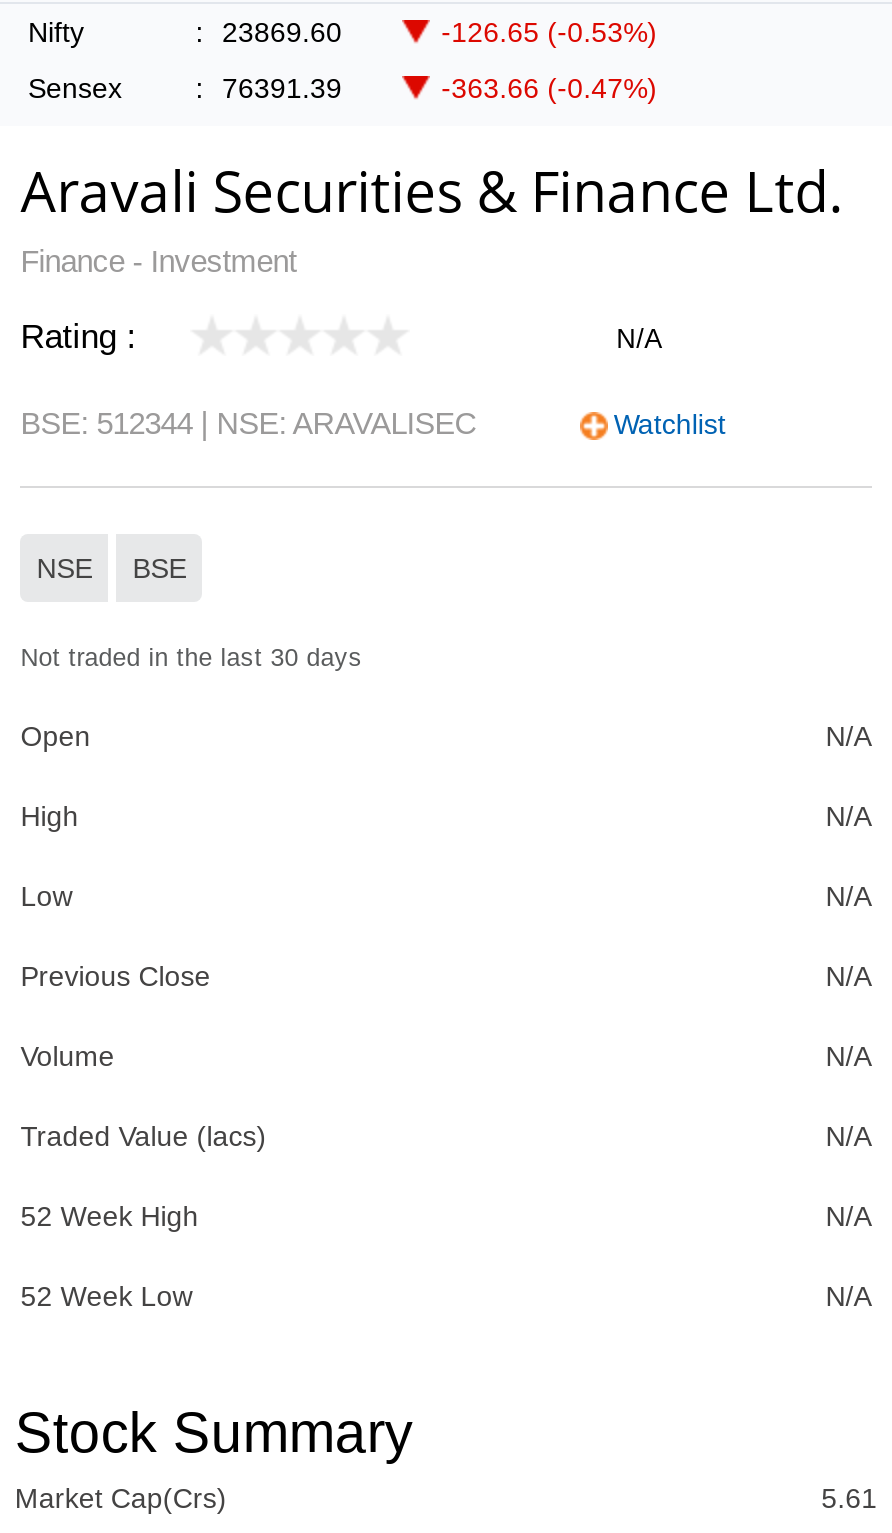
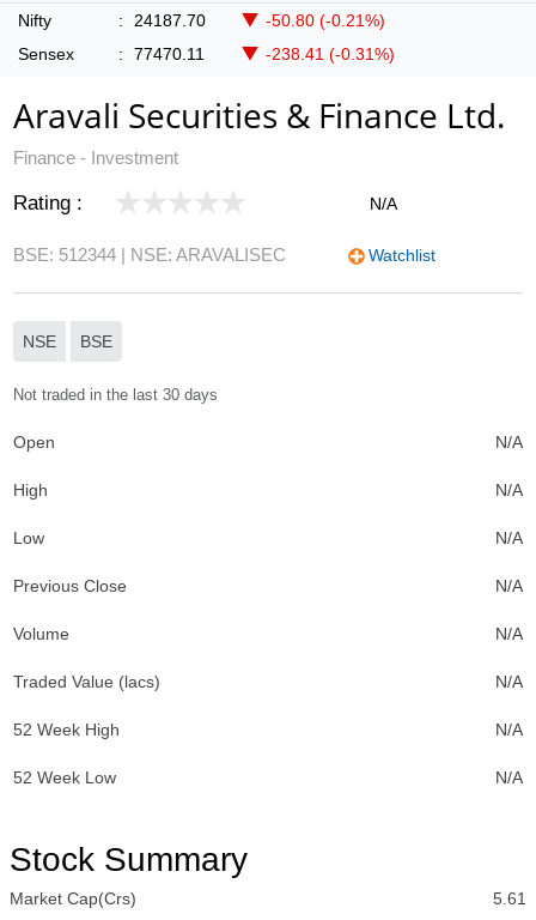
- 23869.60
+ 24187.70

- -126.65 (-0.53%)
+ -50.80 (-0.21%)

- 76391.39
+ 77470.11

- -363.66 (-0.47%)
+ -238.41 (-0.31%)
